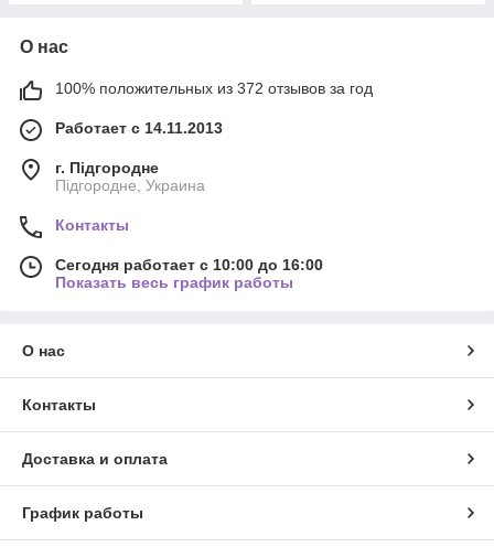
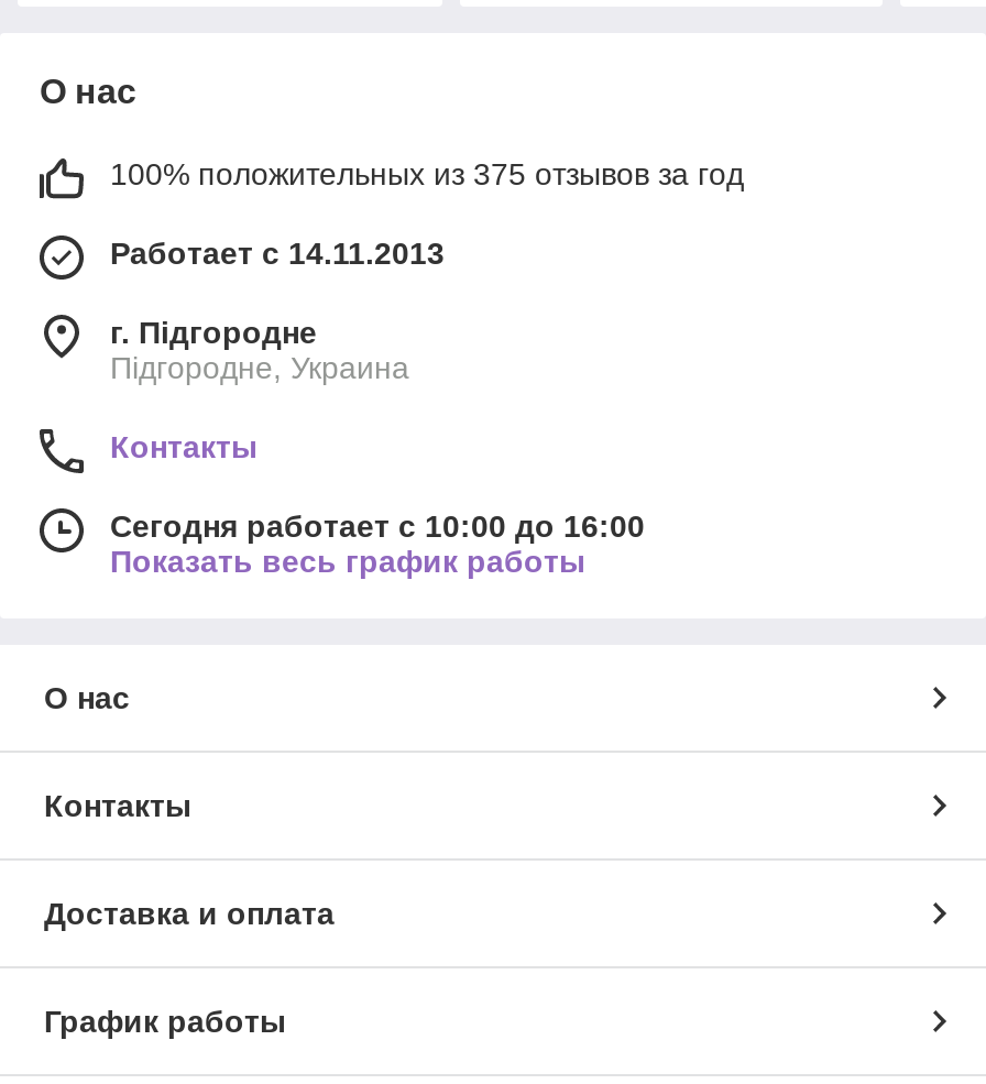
- 100% положительных из 372 отзывов за год
+ 100% положительных из 375 отзывов за год
